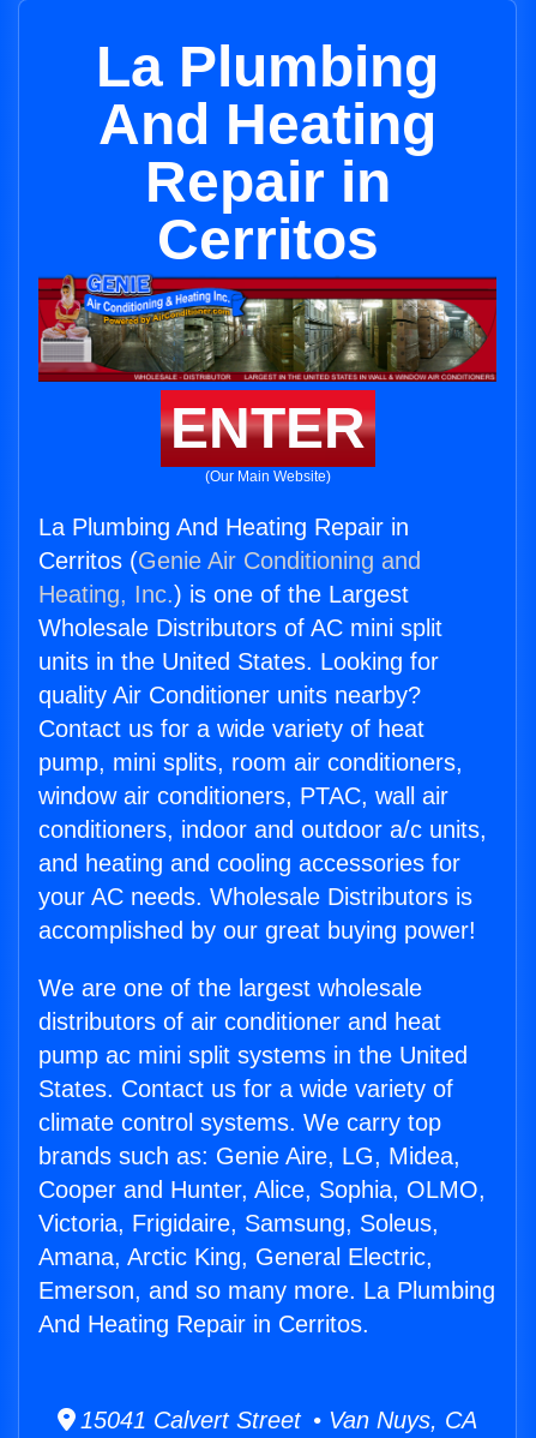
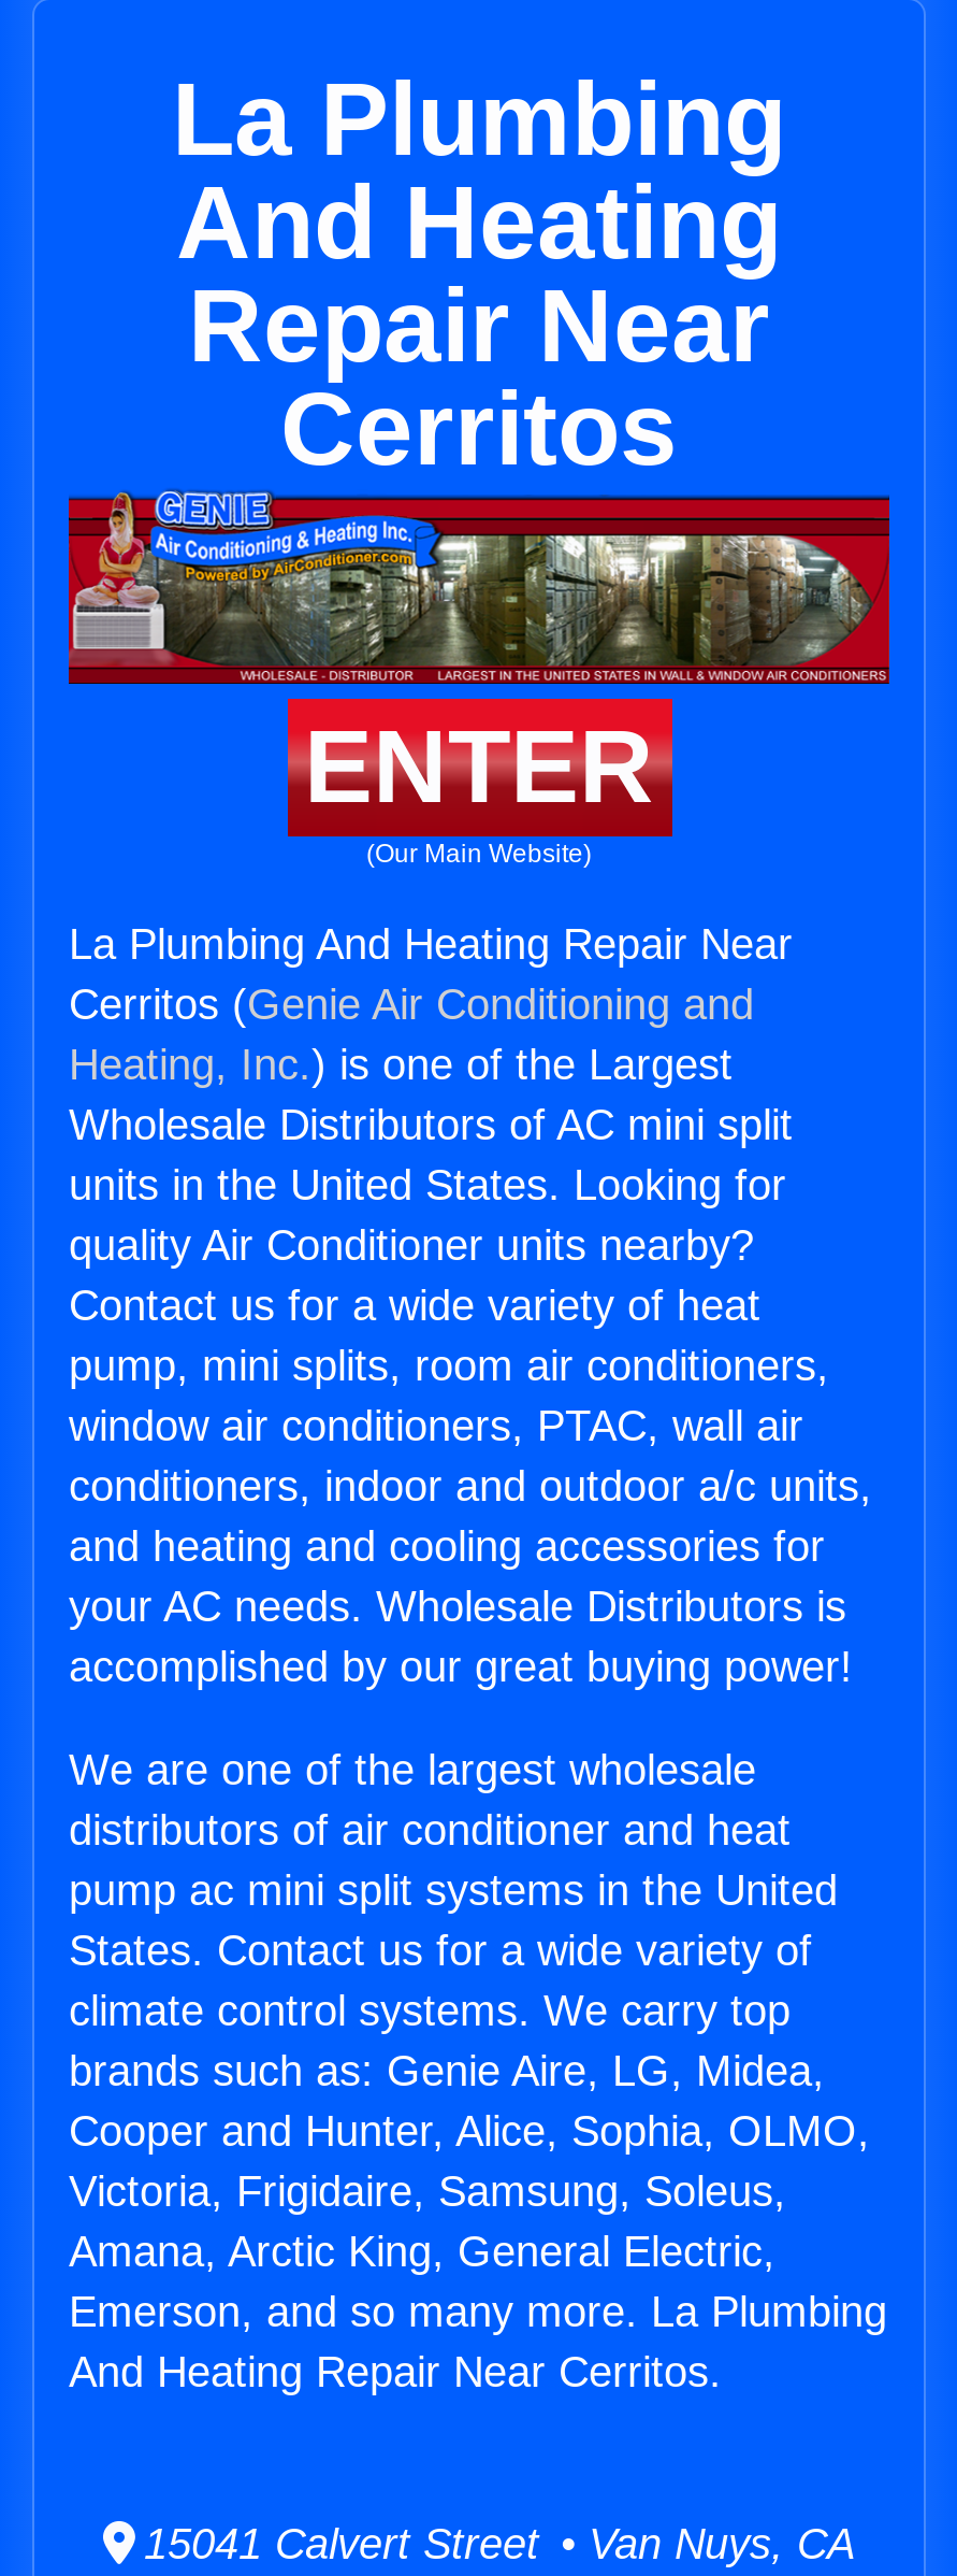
- Repair in
+ Repair Near

- La Plumbing And Heating Repair in
+ La Plumbing And Heating Repair Near

- And Heating Repair in Cerritos.
+ And Heating Repair Near Cerritos.
